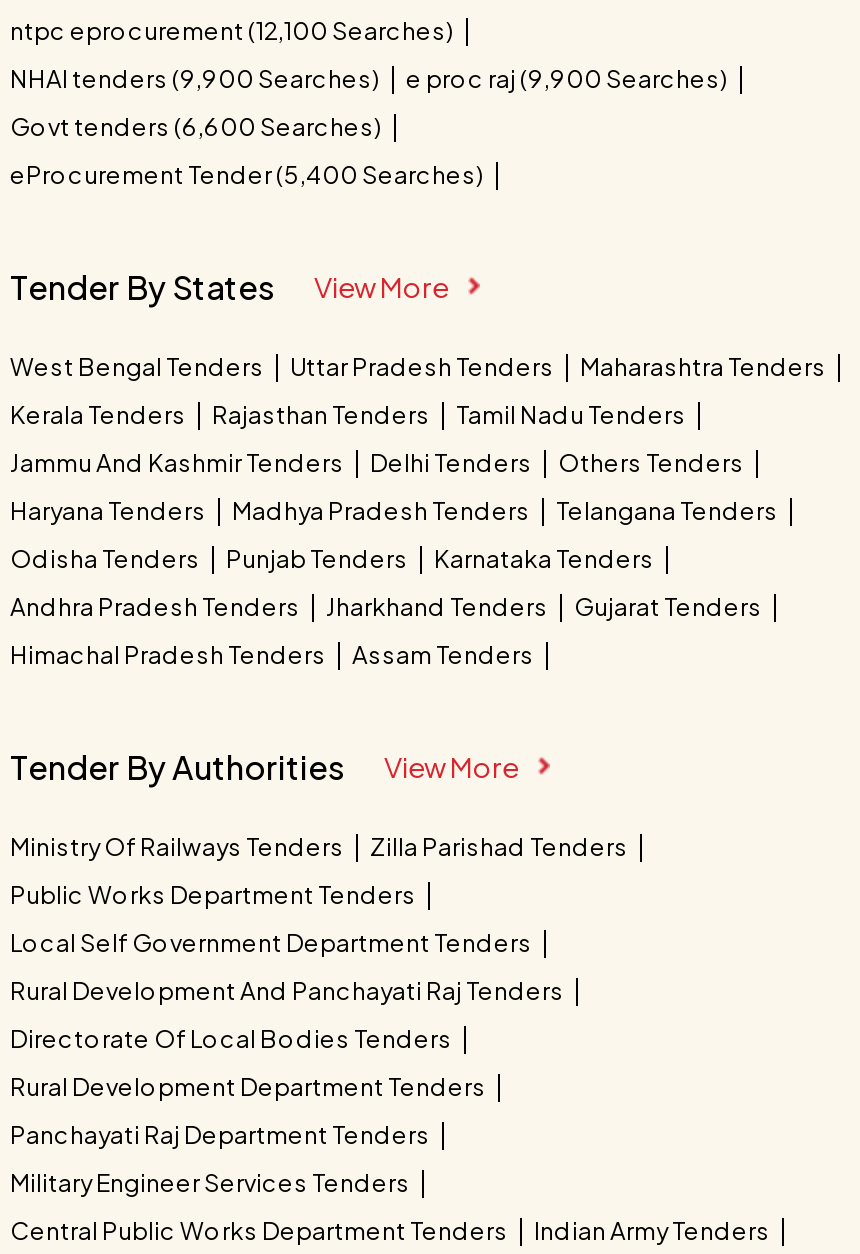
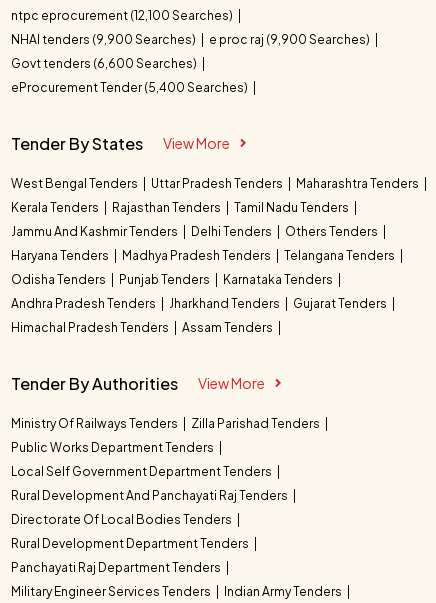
- Central Public Works Department Tenders
